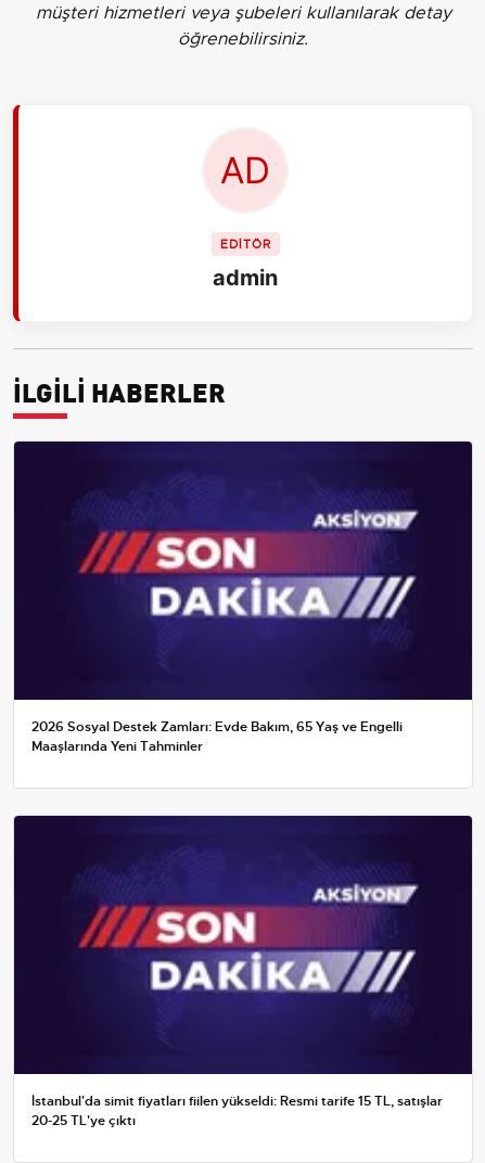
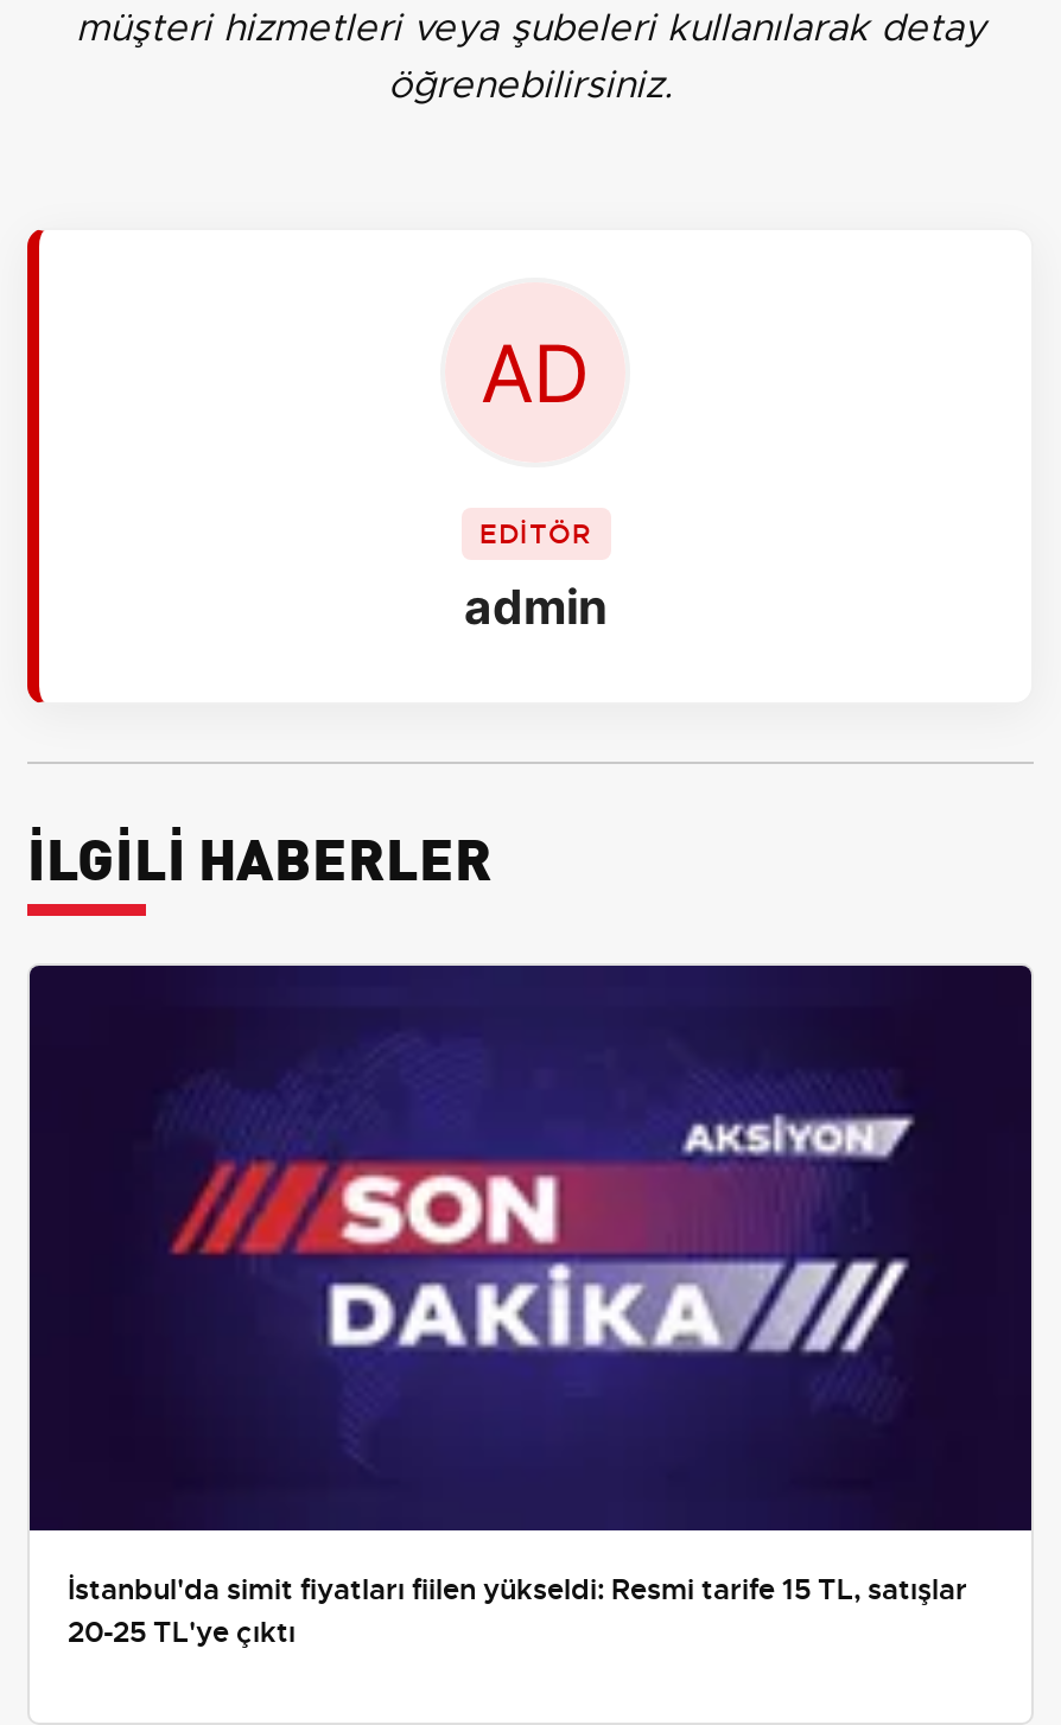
- 2026 Sosyal Destek Zamları: Evde Bakım, 65 Yaş ve Engelli
- Maaşlarında Yeni Tahminler
